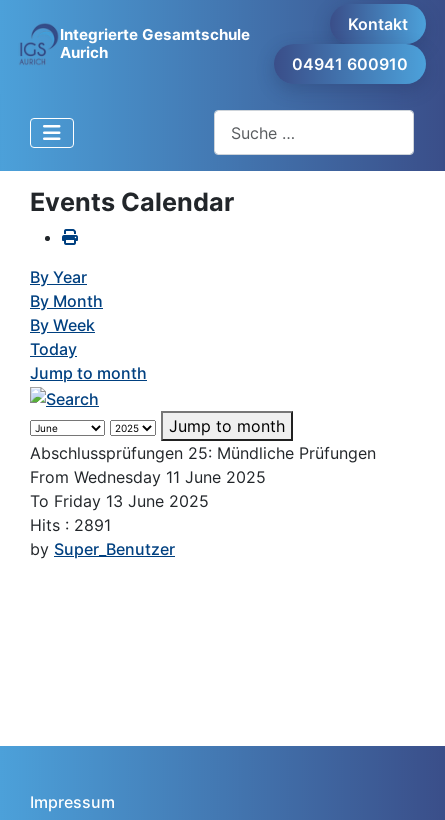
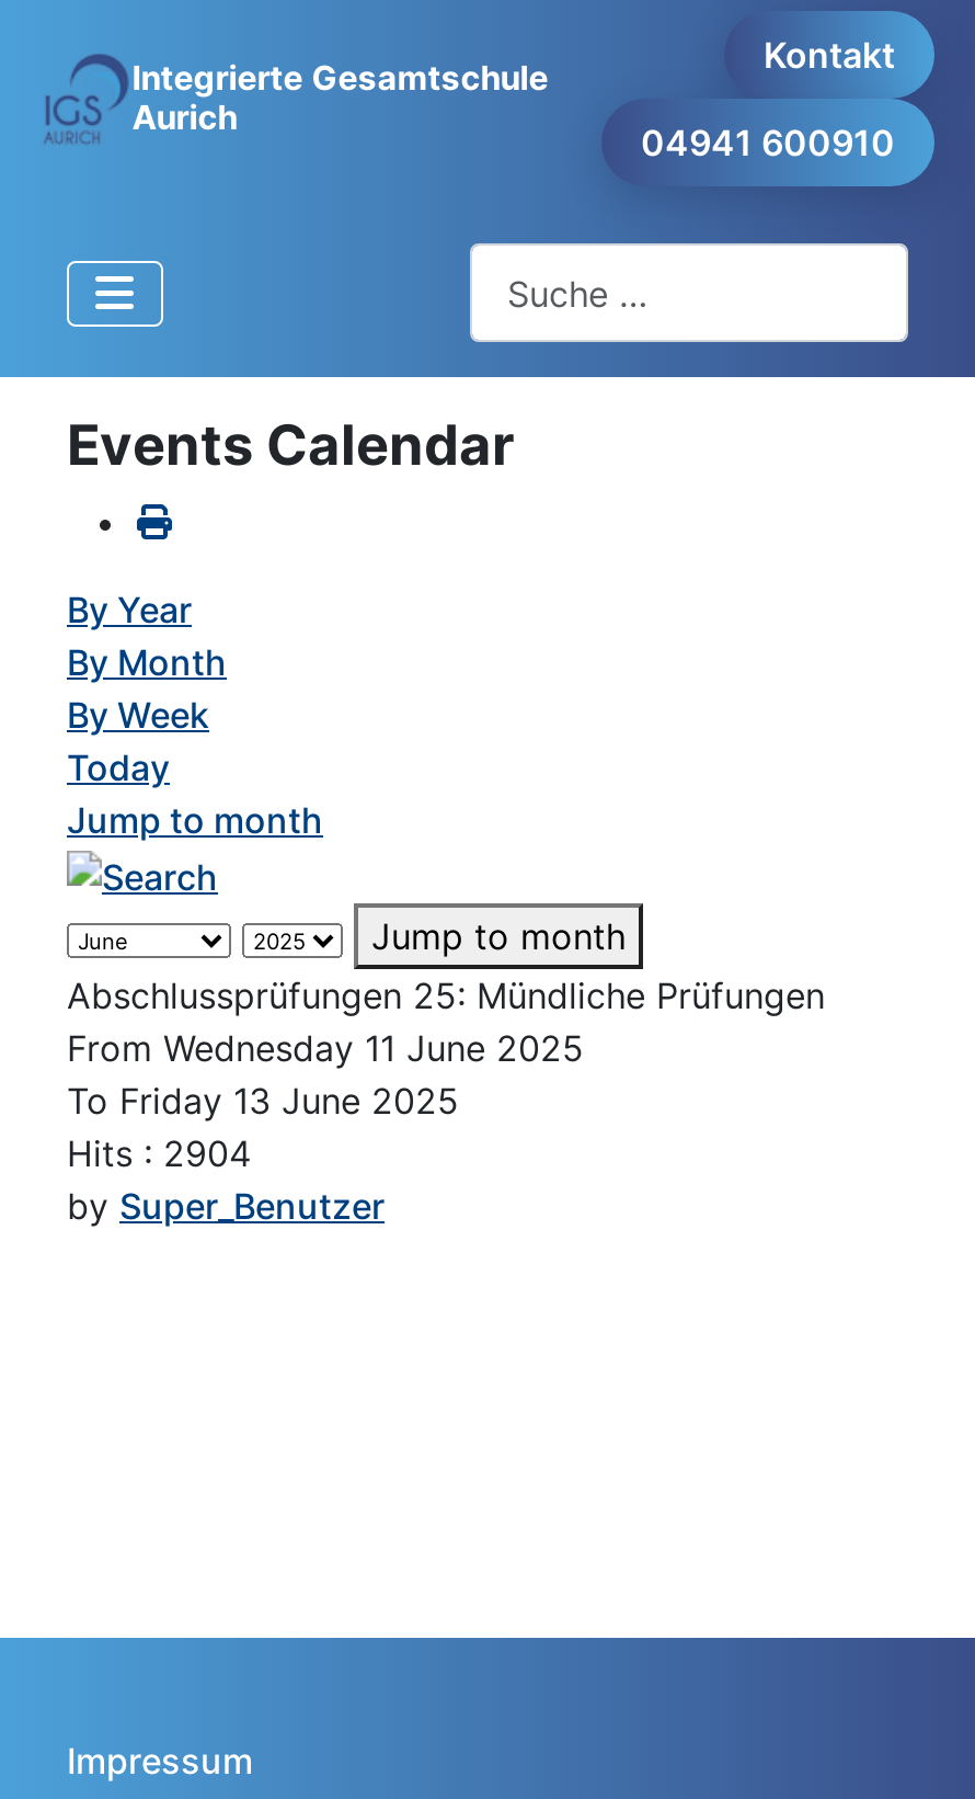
- Hits: 2891
+ Hits: 2904
